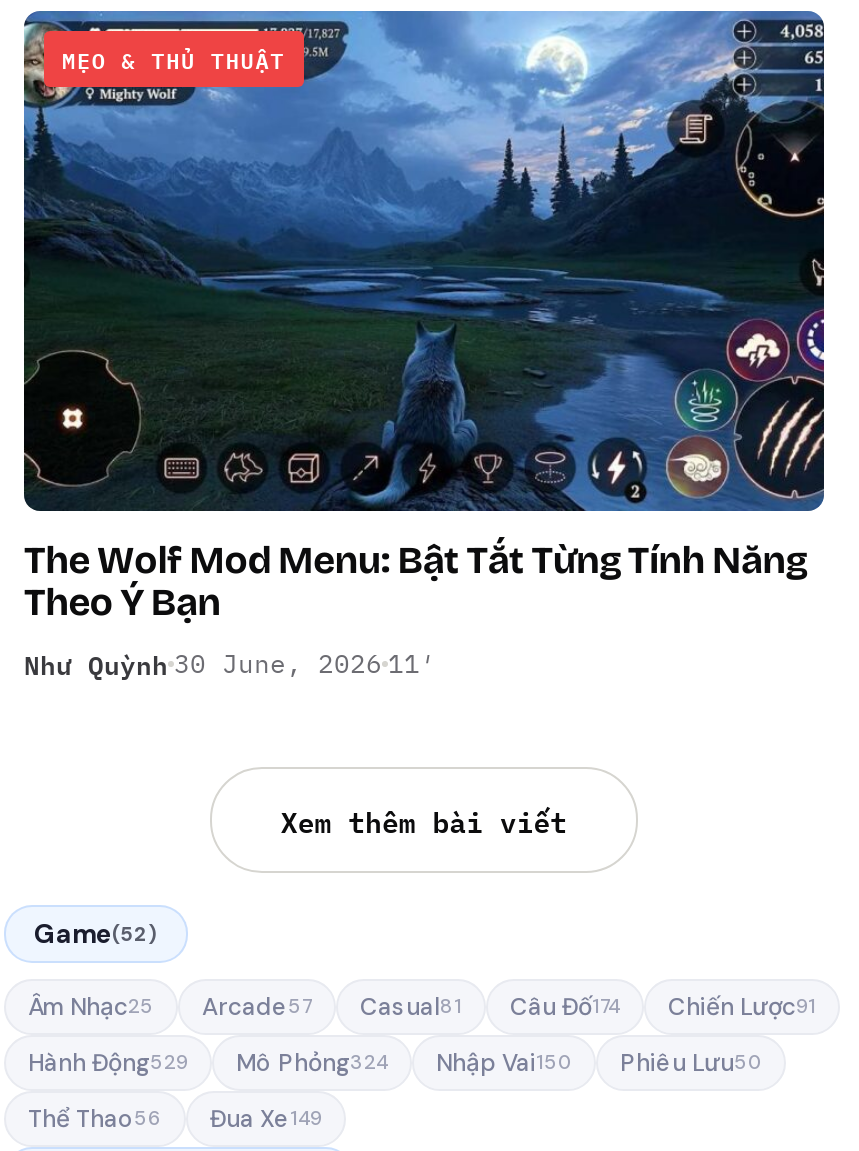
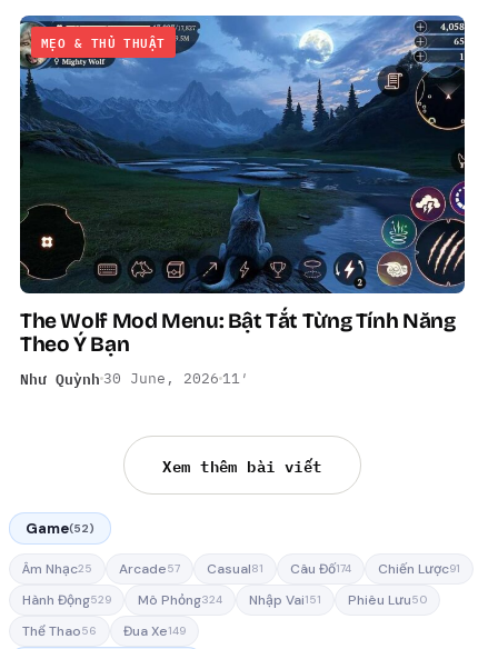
- Hành Động529 Mô Phỏng324 Nhập Vai150 Phiêu Lưu50
+ Hành Động529 Mô Phỏng324 Nhập Vai151 Phiêu Lưu50
